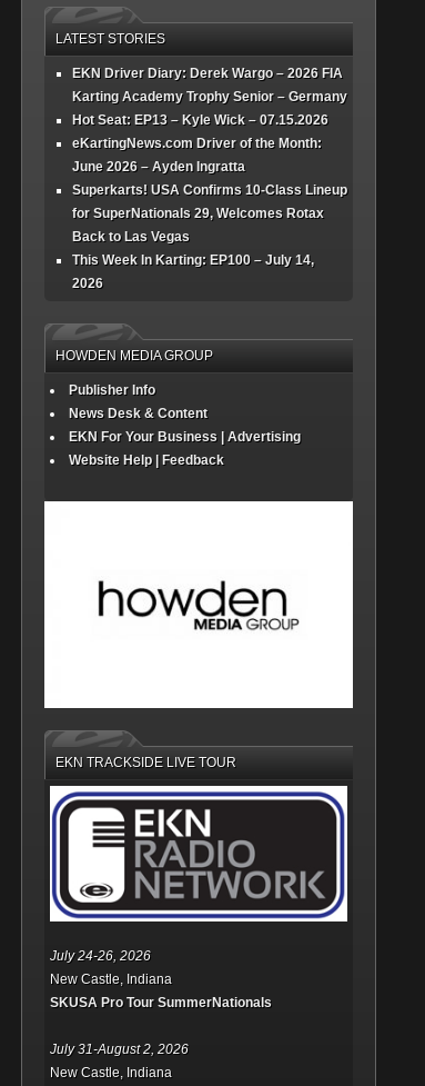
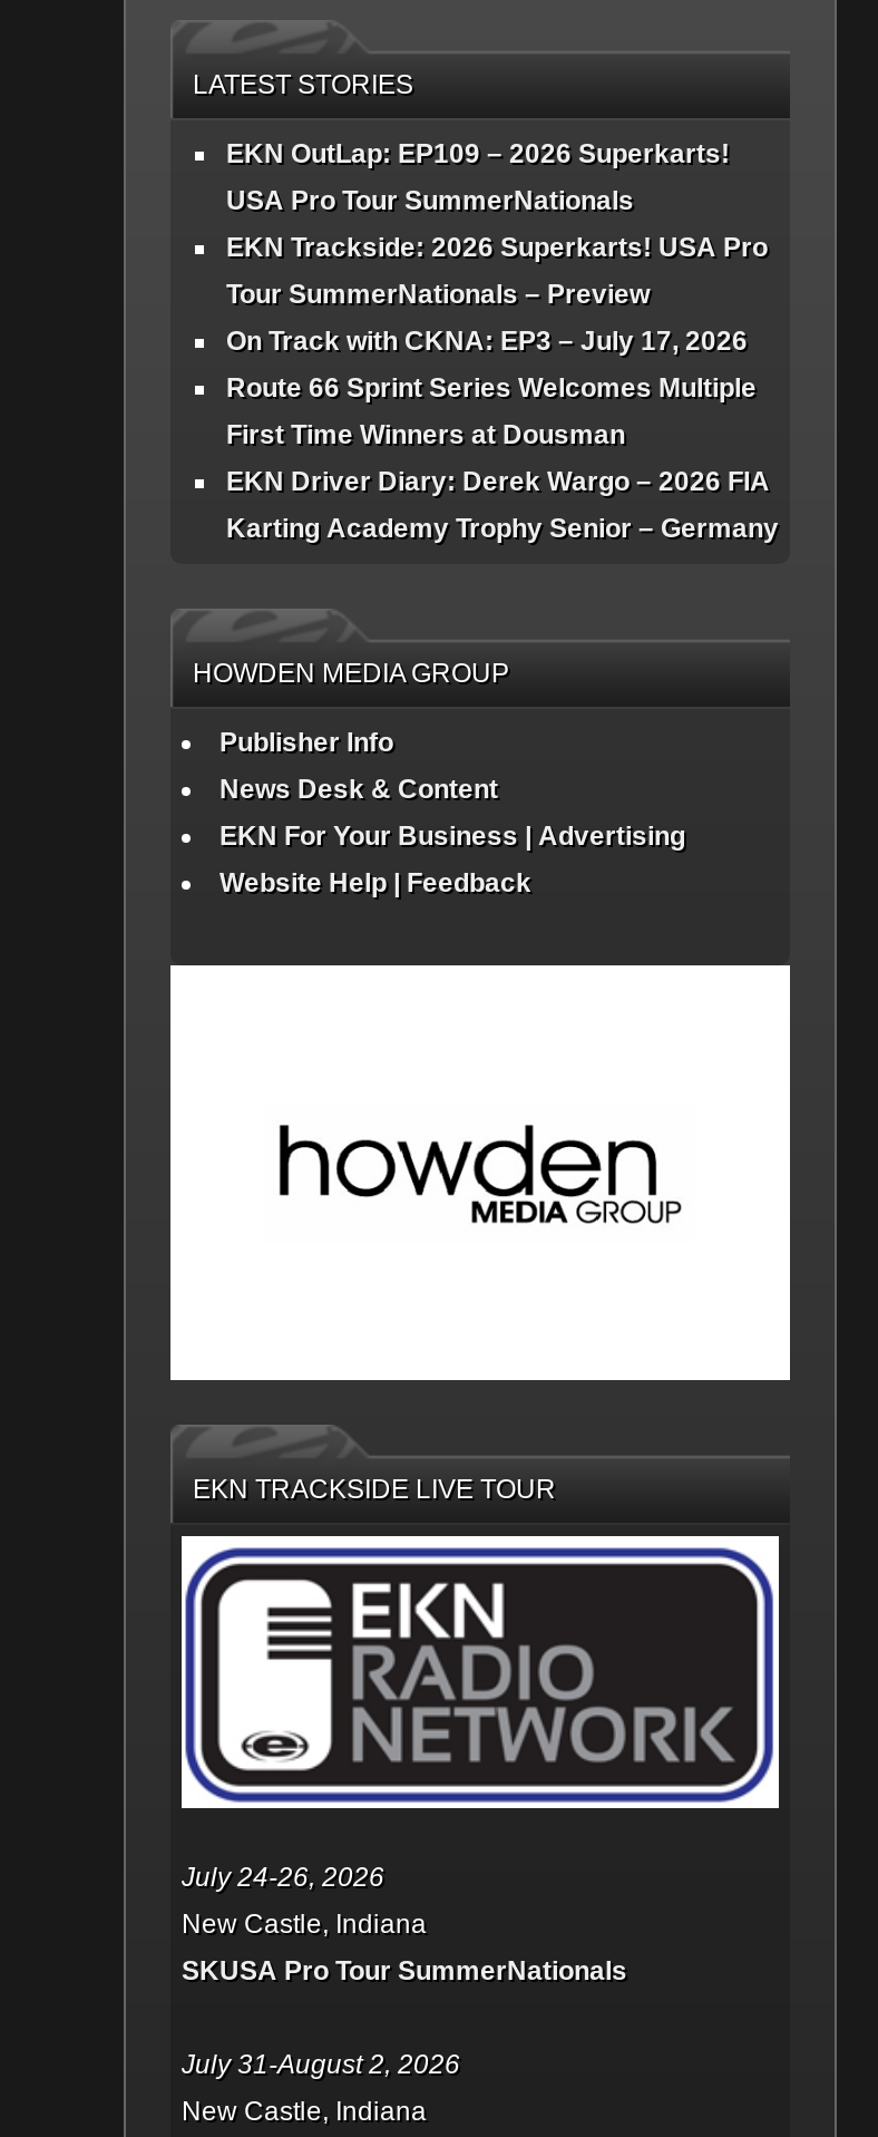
+ EKN OutLap: EP109 – 2026 Superkarts!
+ USA Pro Tour SummerNationals
+ EKN Trackside: 2026 Superkarts! USA Pro
+ Tour SummerNationals – Preview
+ On Track with CKNA: EP3 – July 17, 2026
+ Route 66 Sprint Series Welcomes Multiple
+ First Time Winners at Dousman

moved down: EKN Driver Diary: Derek Wargo – 2026 FIA | Karting Academy Trophy Senior – Germany

- Hot Seat: EP13 – Kyle Wick – 07.15.2026
- eKartingNews.com Driver of the Month:
- June 2026 – Ayden Ingratta
- Superkarts! USA Confirms 10-Class Lineup
- for SuperNationals 29, Welcomes Rotax
- Back to Las Vegas
- This Week In Karting: EP100 – July 14,
- 2026
